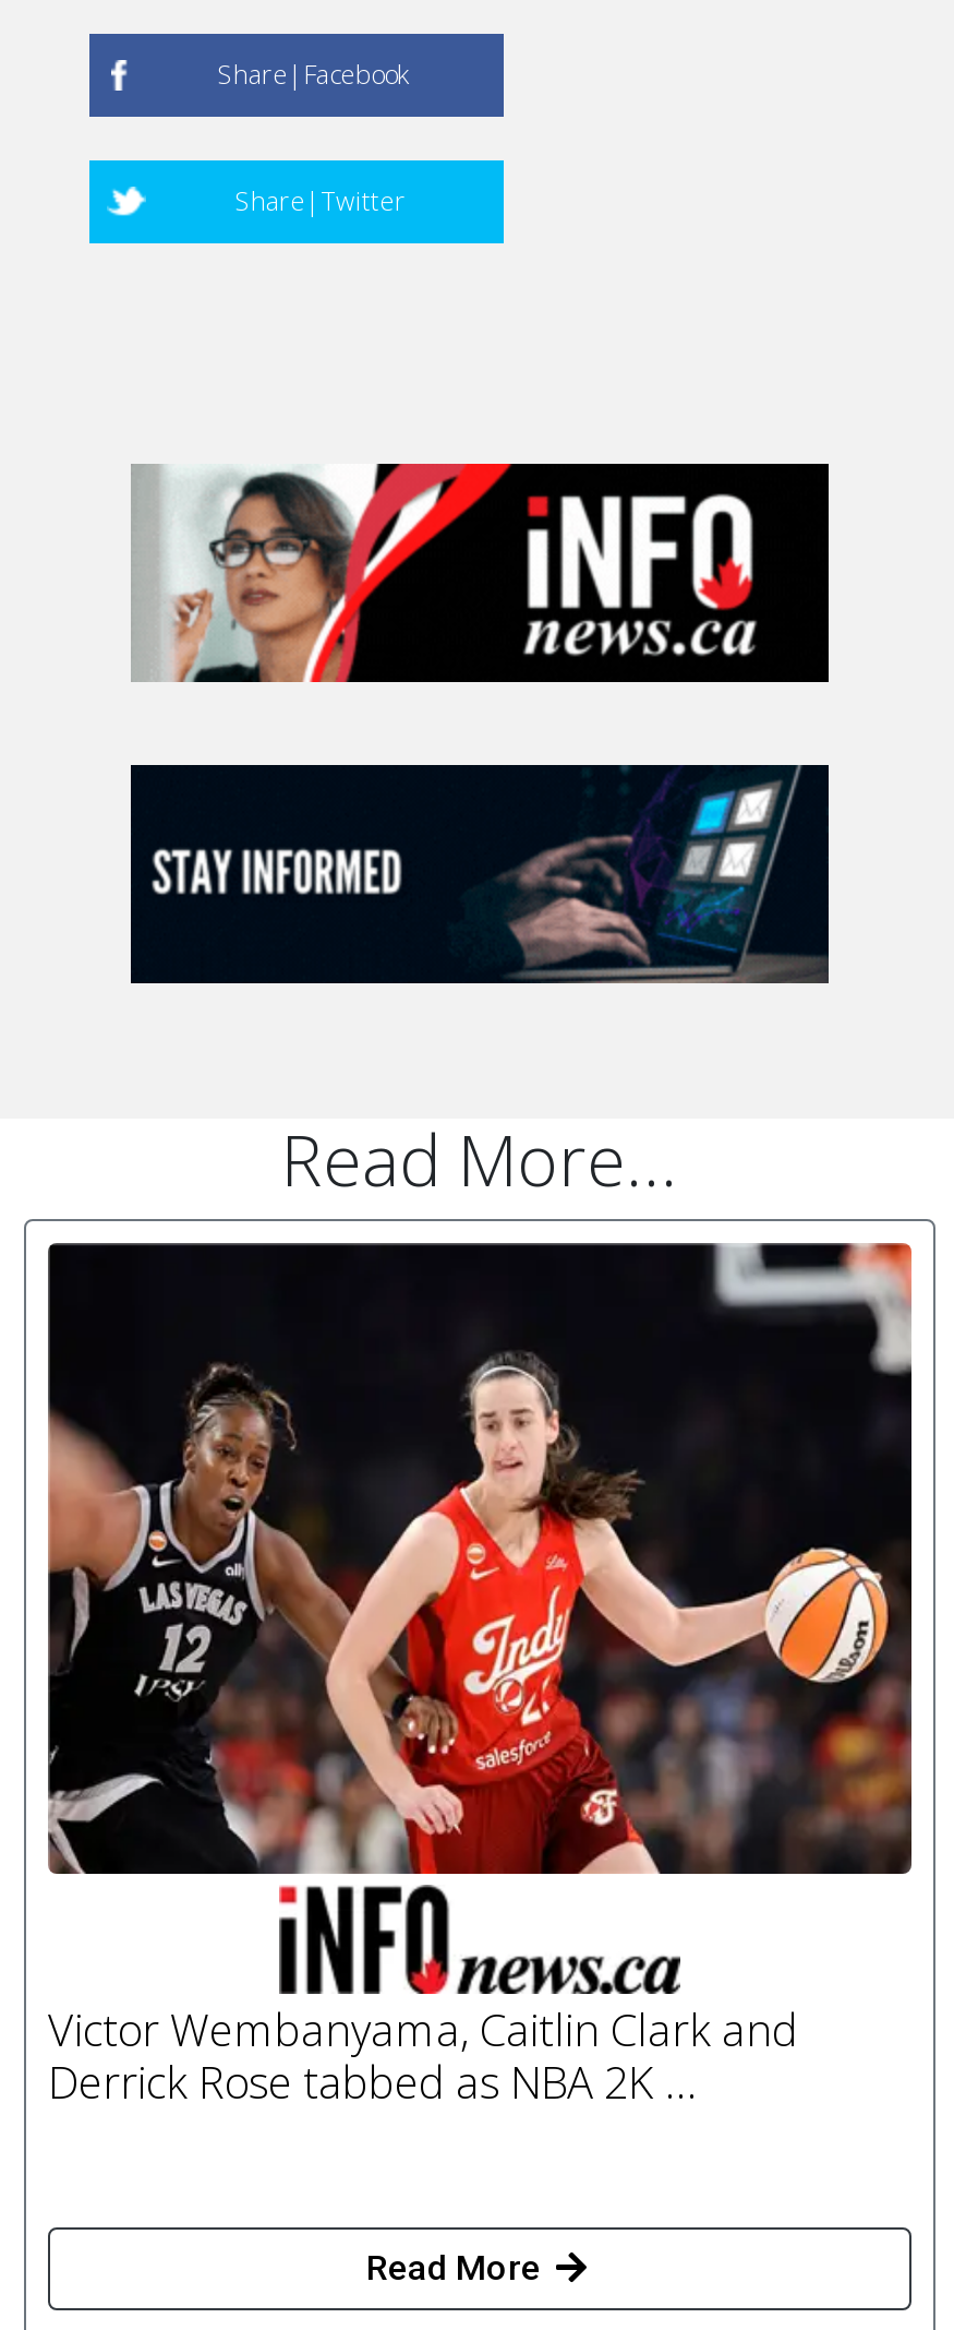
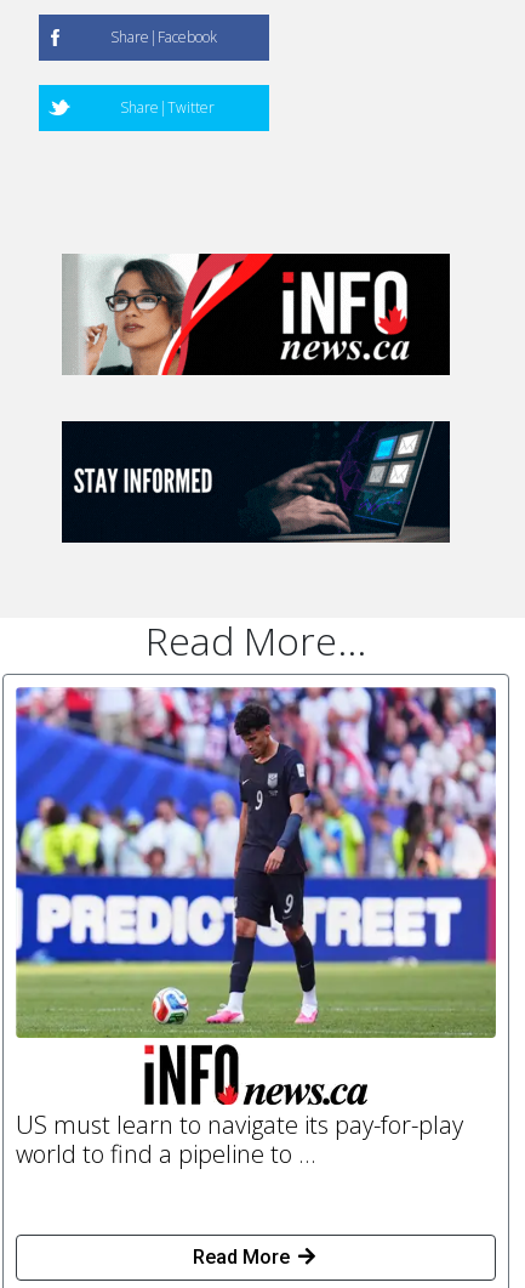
- [image]
+ [image]

- Victor Wembanyama, Caitlin Clark and
- Derrick Rose tabbed as NBA 2K ...
+ US must learn to navigate its pay-for-play
+ world to find a pipeline to ...
